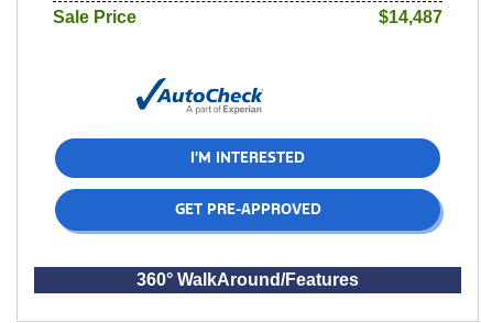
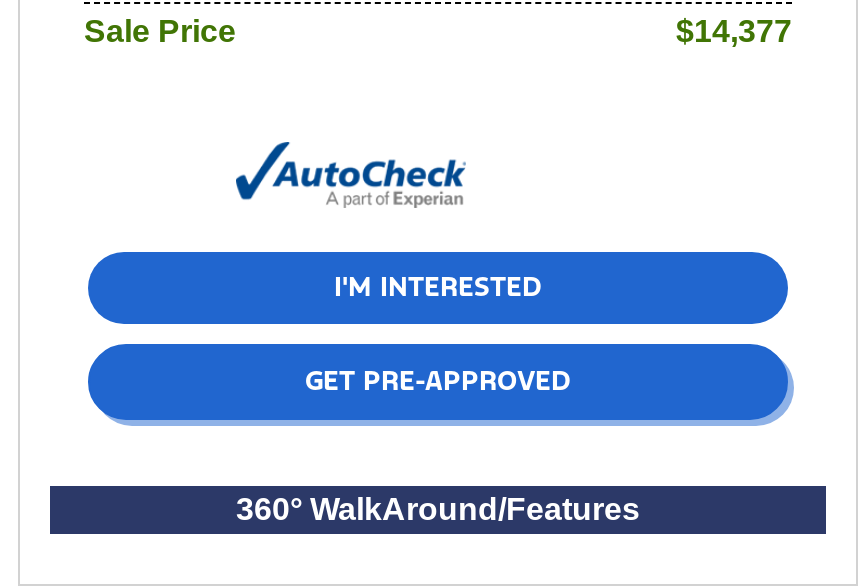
- $14,487
+ $14,377
